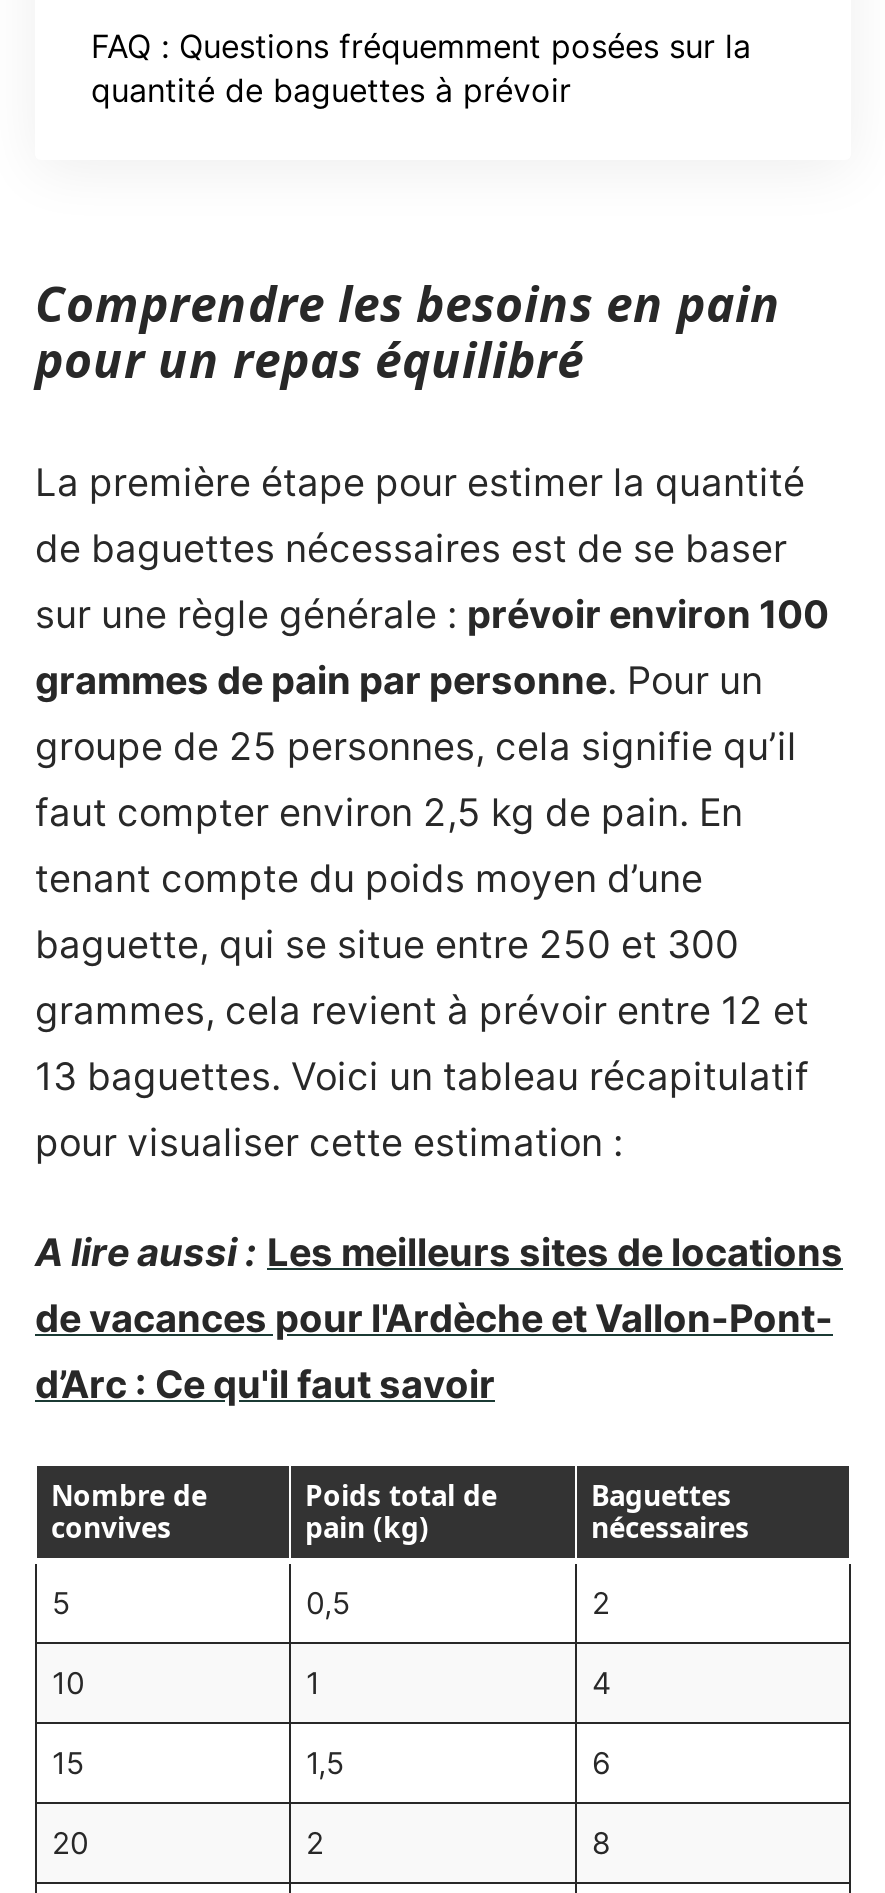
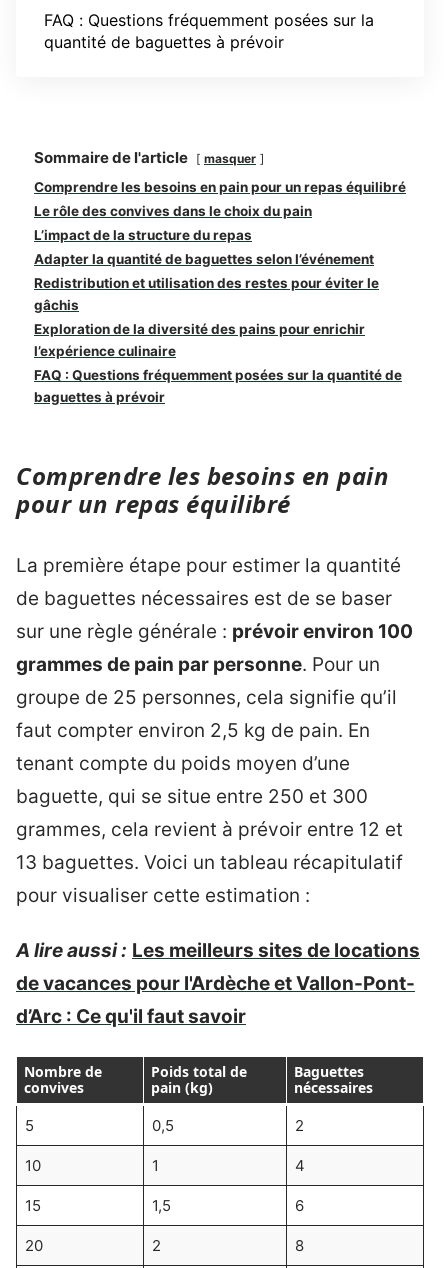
+ Sommaire de l'article
+ masquer
+ Comprendre les besoins en pain pour un repas équilibré
+ Le rôle des convives dans le choix du pain
+ L’impact de la structure du repas
+ Adapter la quantité de baguettes selon l’événement
+ Redistribution et utilisation des restes pour éviter le
+ gâchis
+ Exploration de la diversité des pains pour enrichir
+ l’expérience culinaire
+ FAQ : Questions fréquemment posées sur la quantité de
+ baguettes à prévoir
